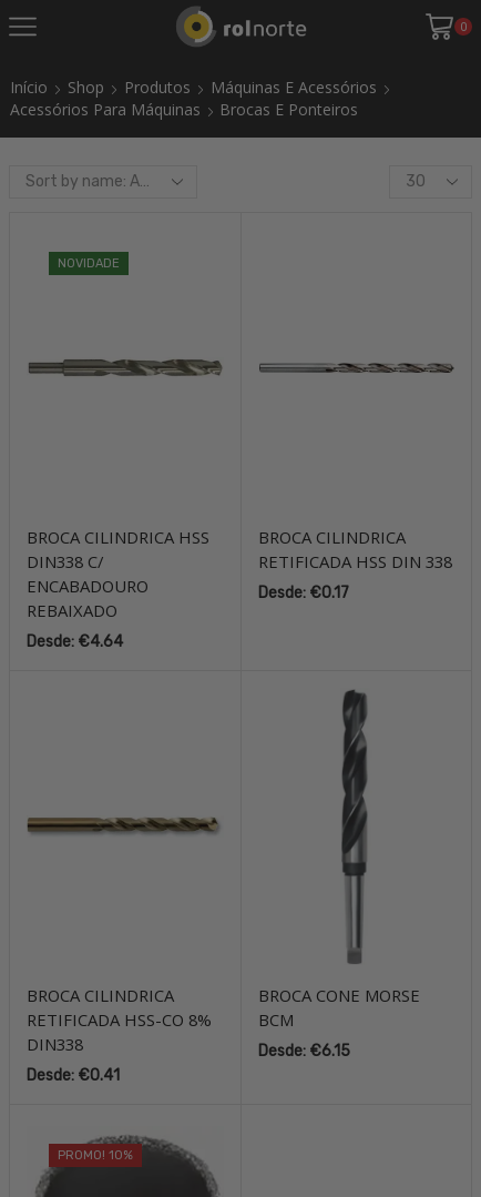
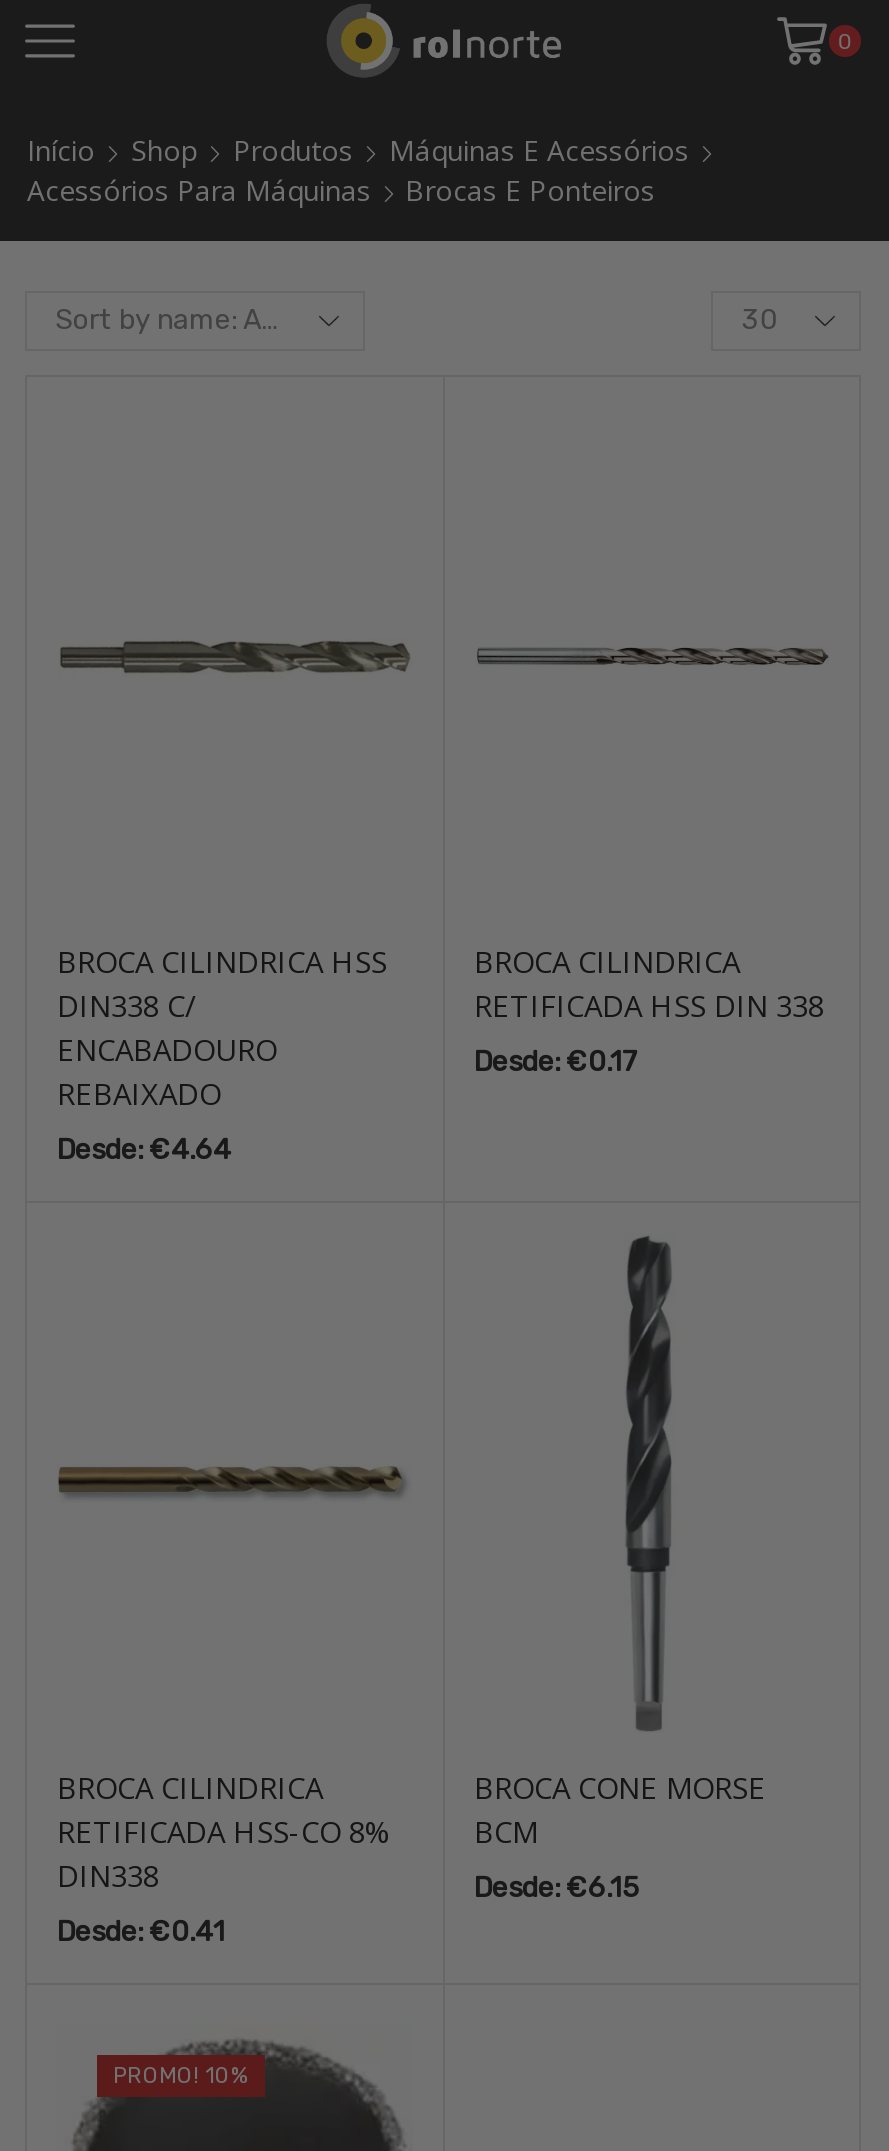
- NOVIDADE
